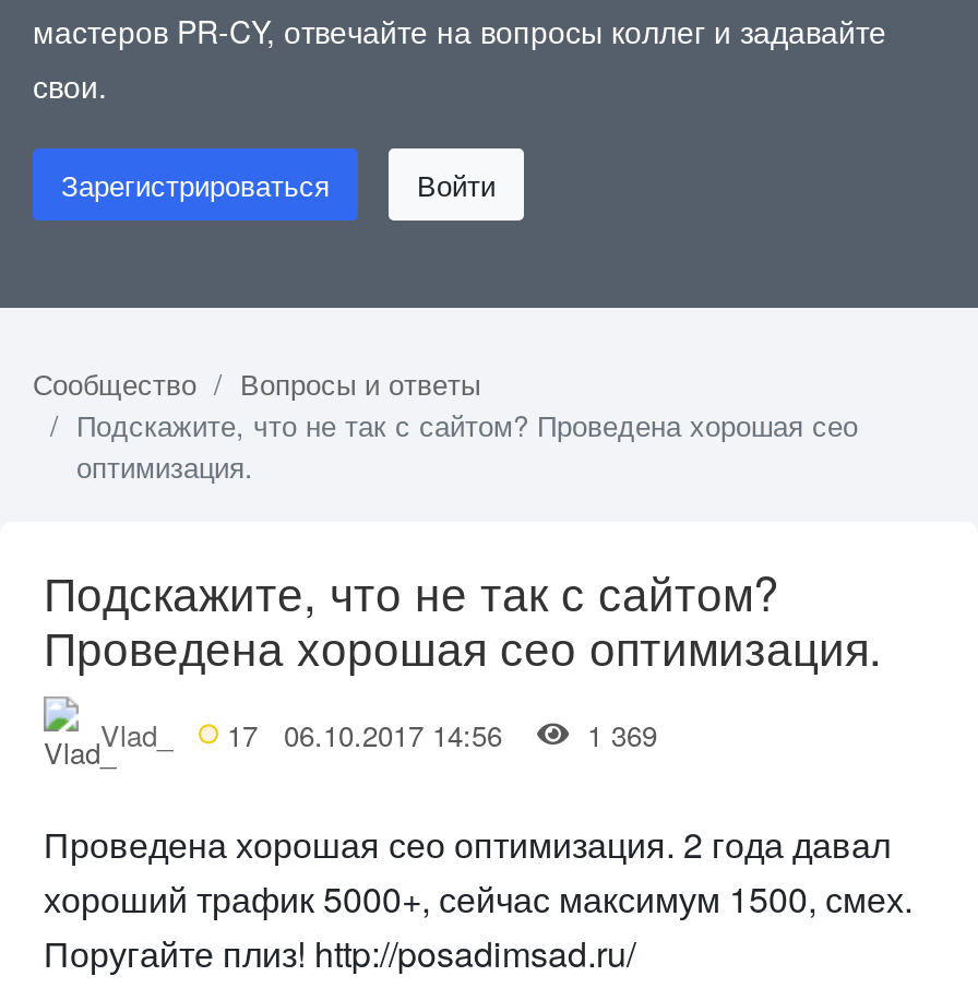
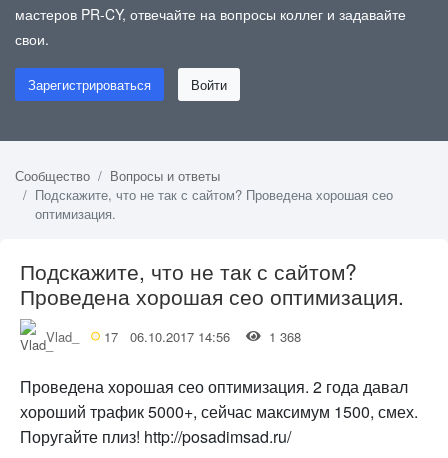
- Vlad_ 17 06.10.2017 14:56 1 369
+ Vlad_ 17 06.10.2017 14:56 1 368
